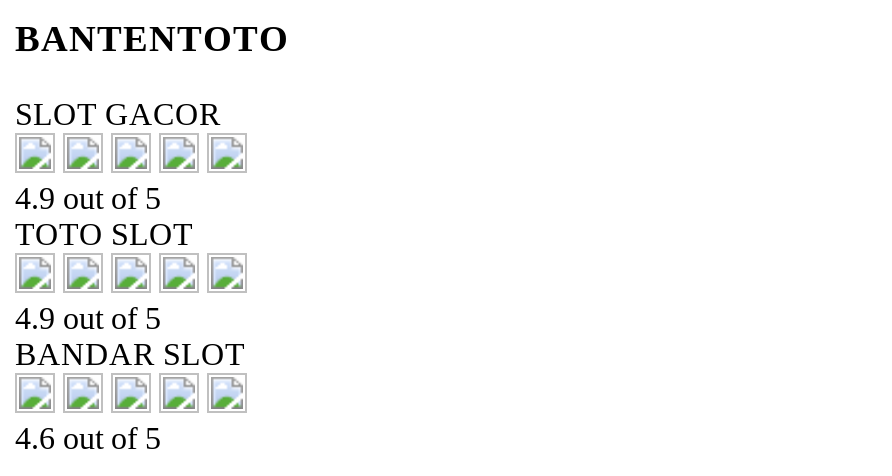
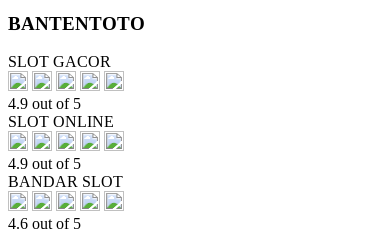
- TOTO SLOT
+ SLOT ONLINE
